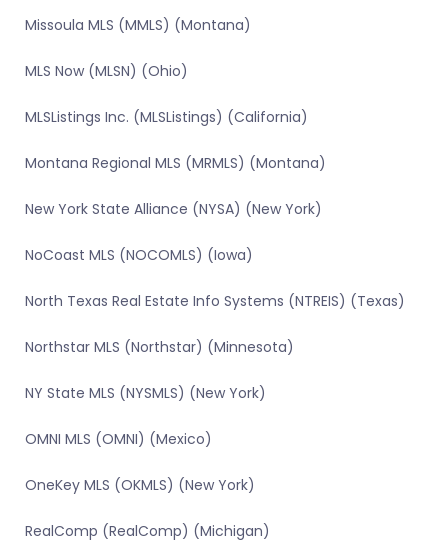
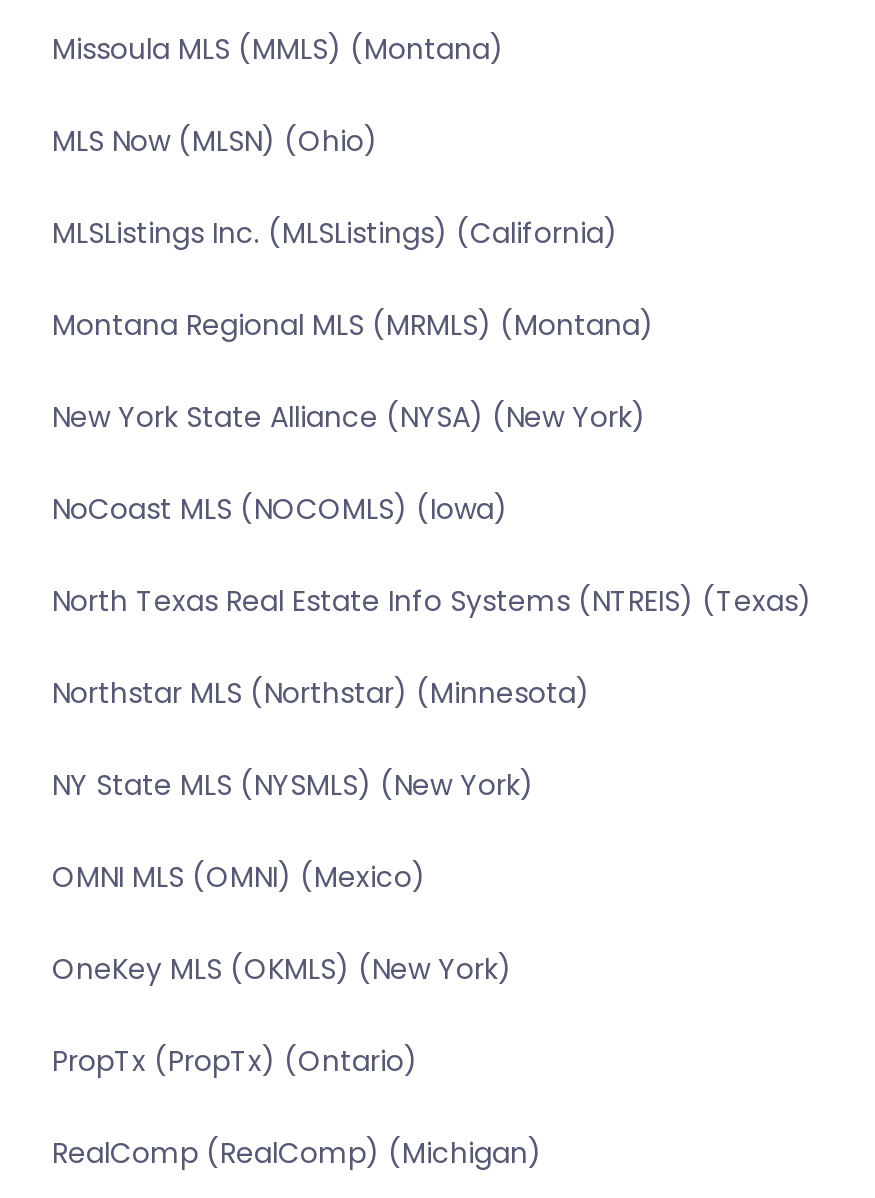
+ PropTx (PropTx) (Ontario)
